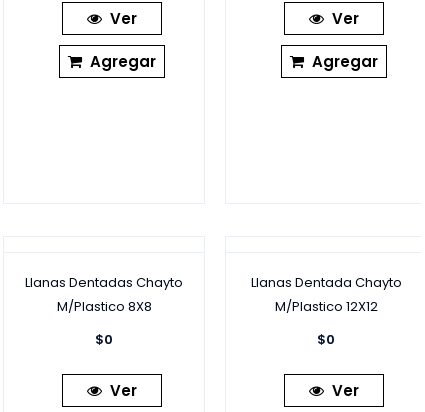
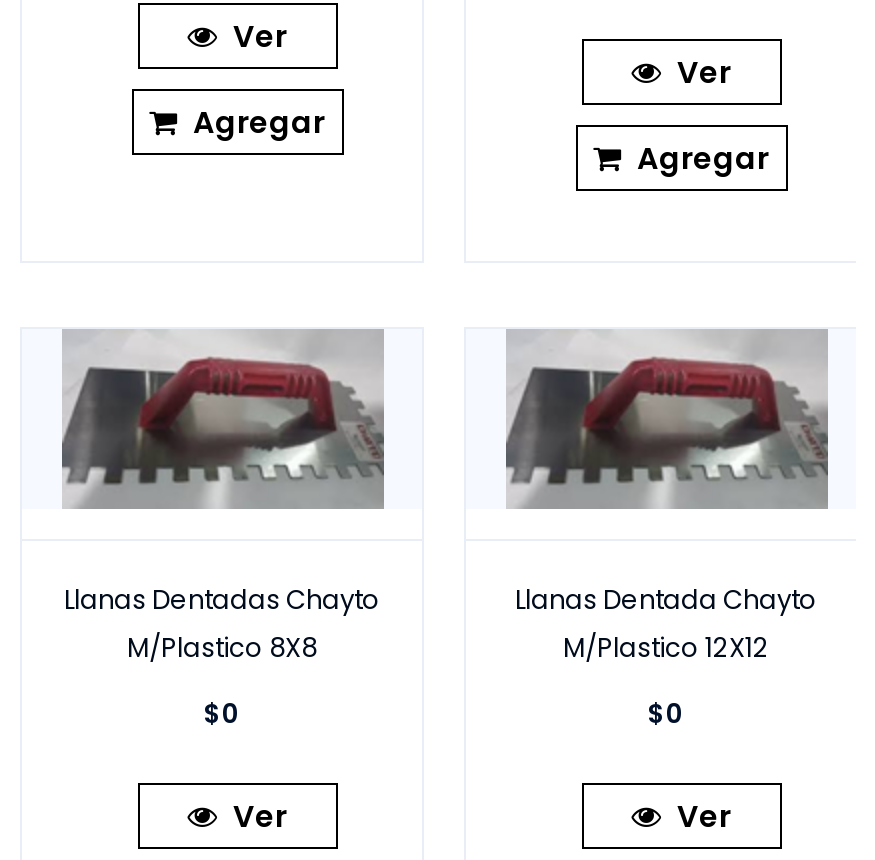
+ [image]

+ [image]
